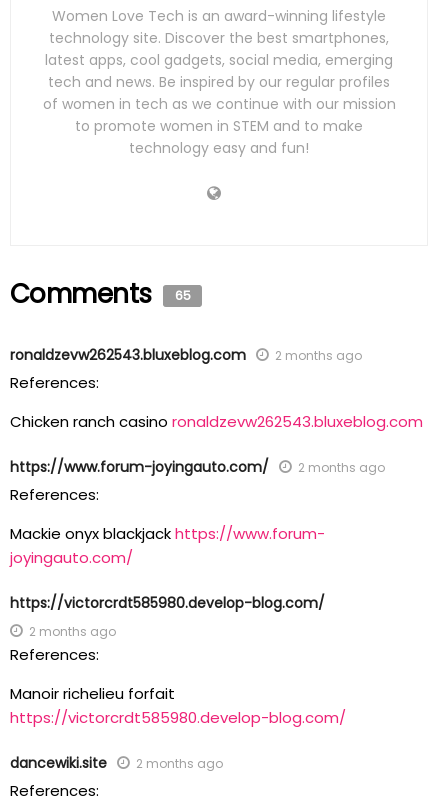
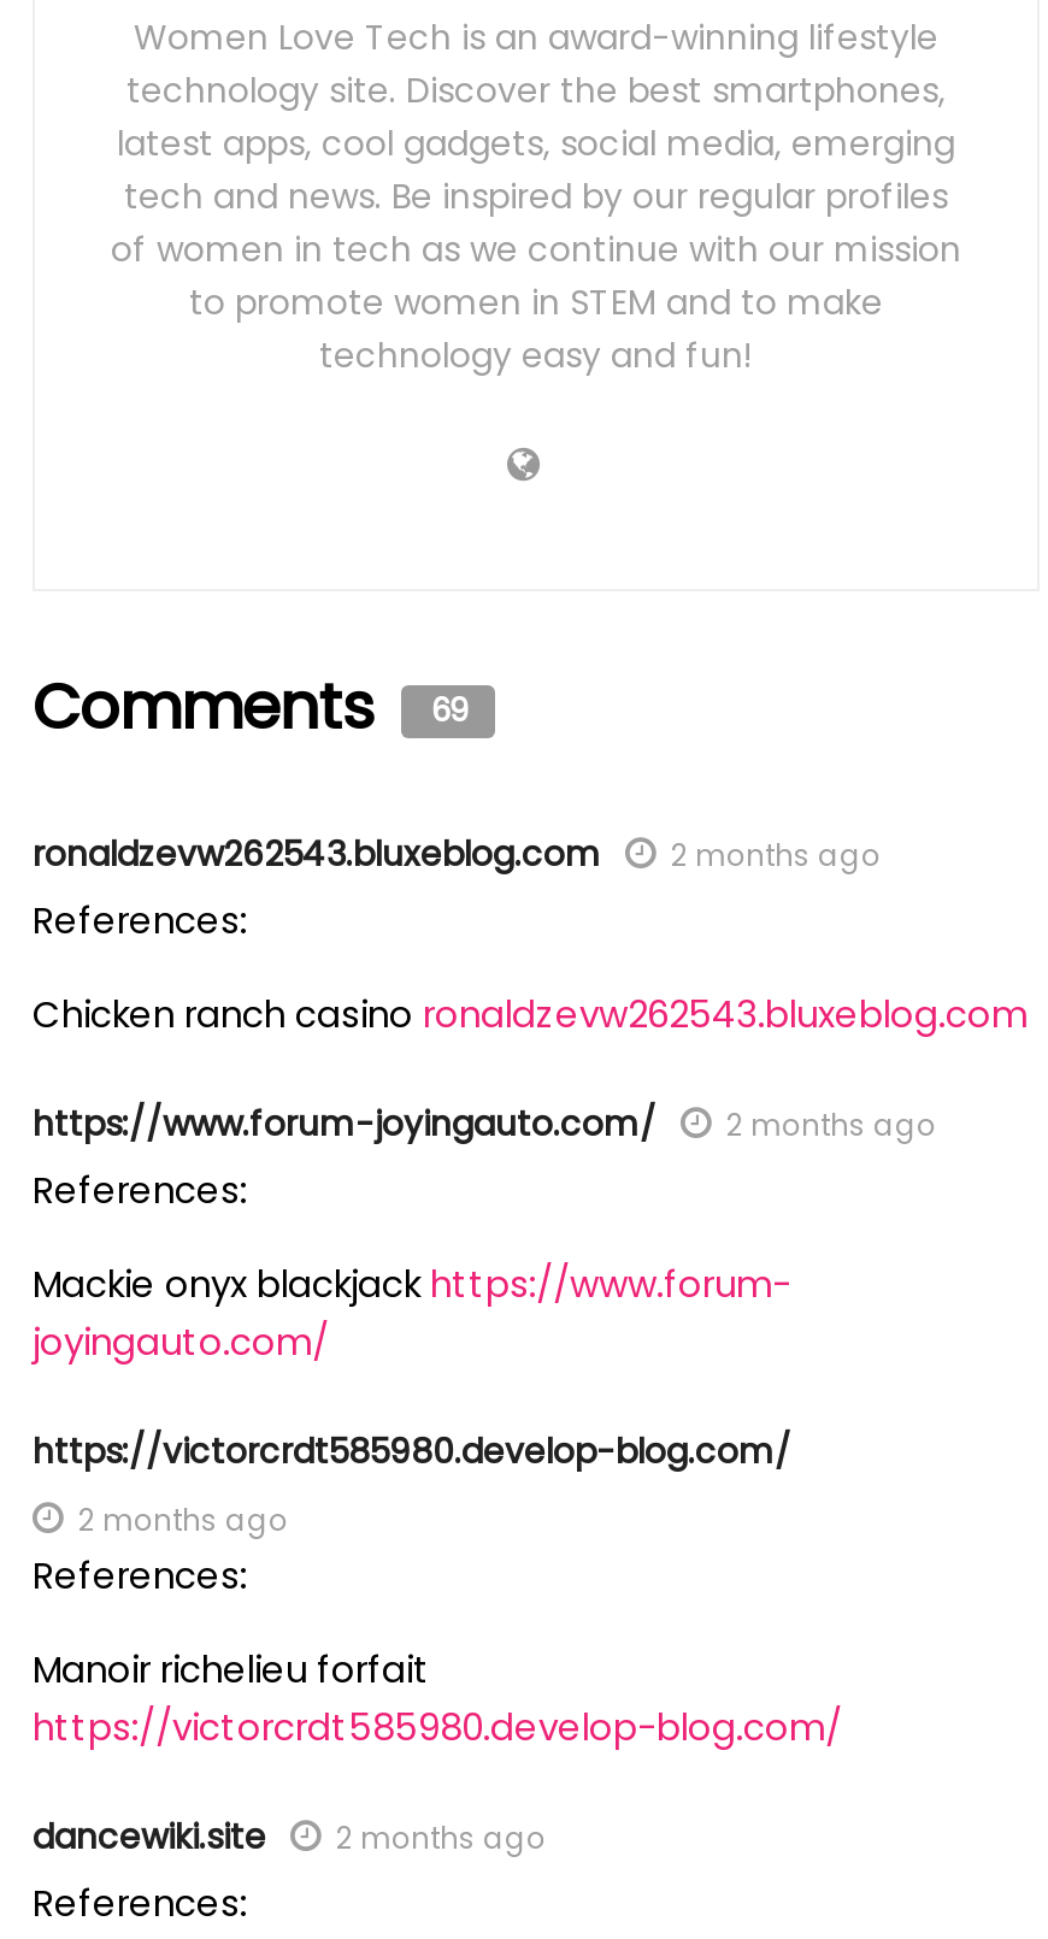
- Comments 65
+ Comments 69
